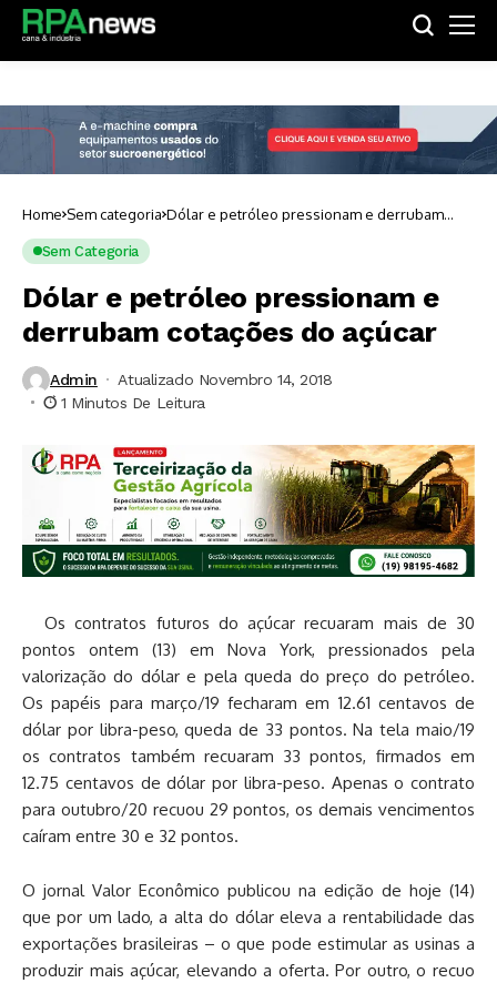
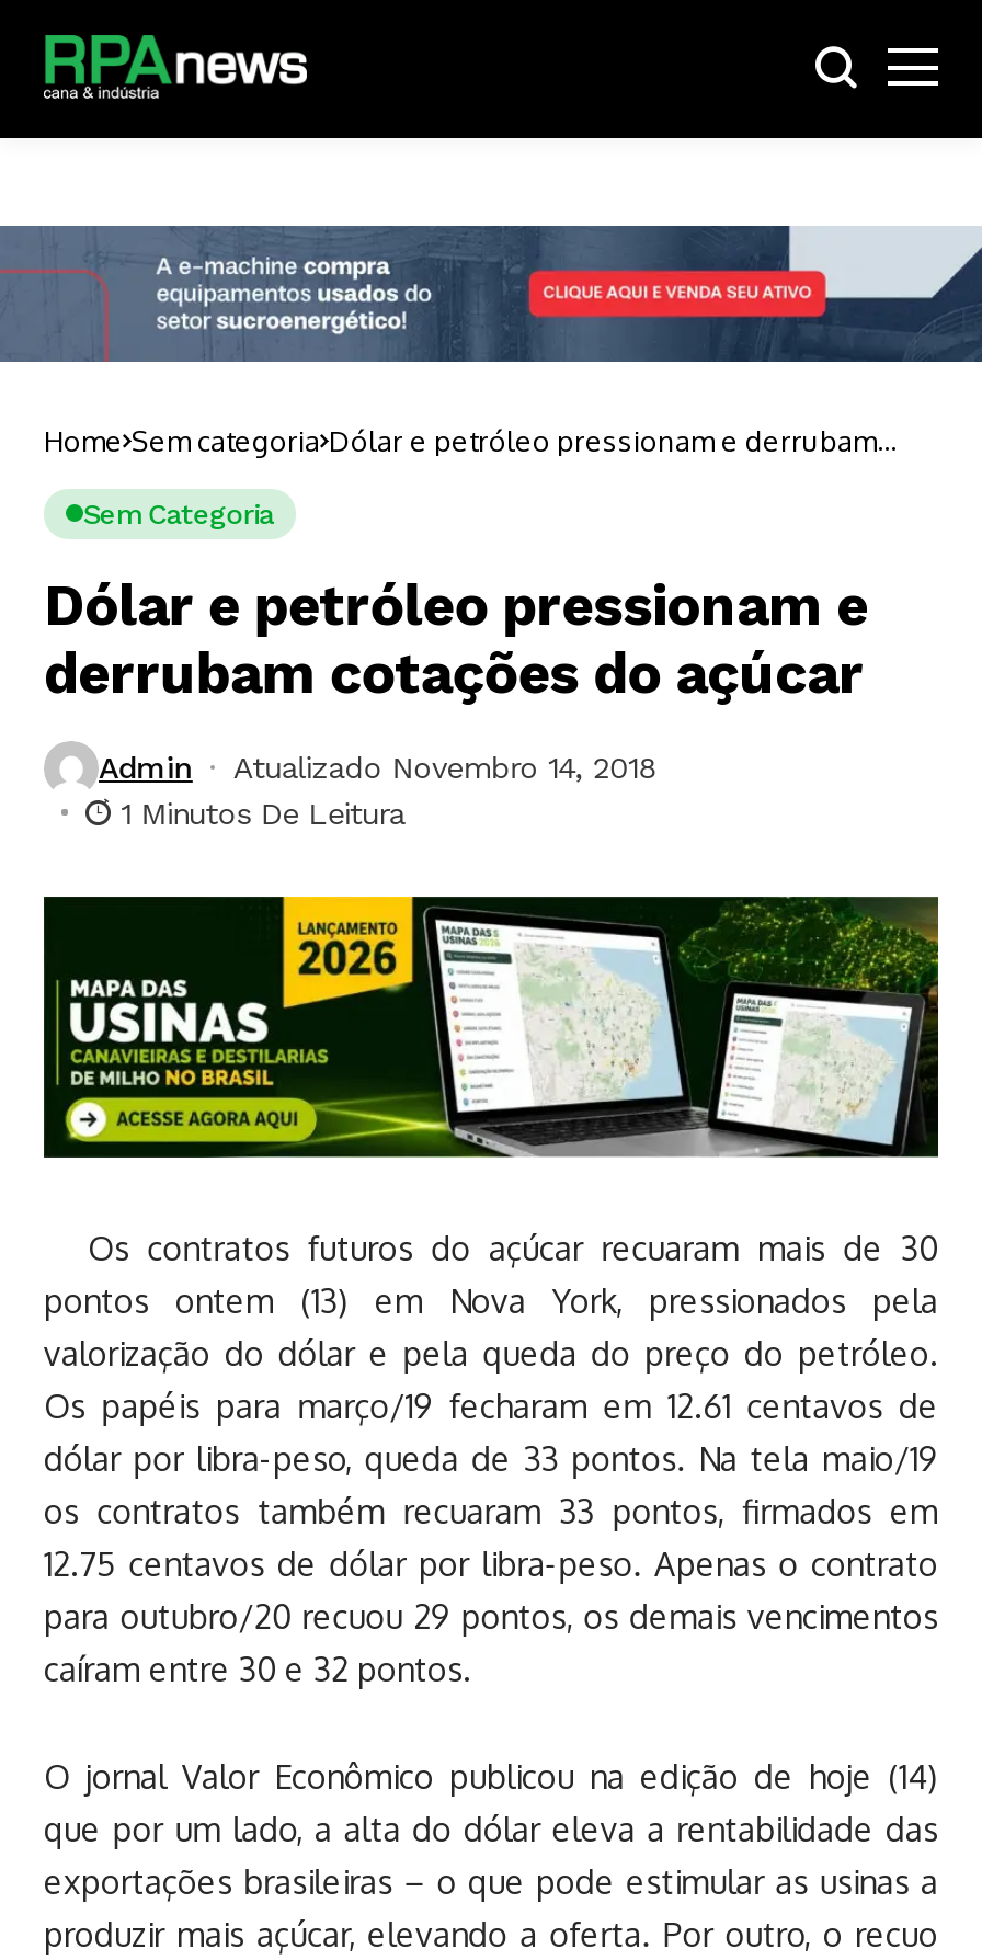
- [image]
+ [image]
